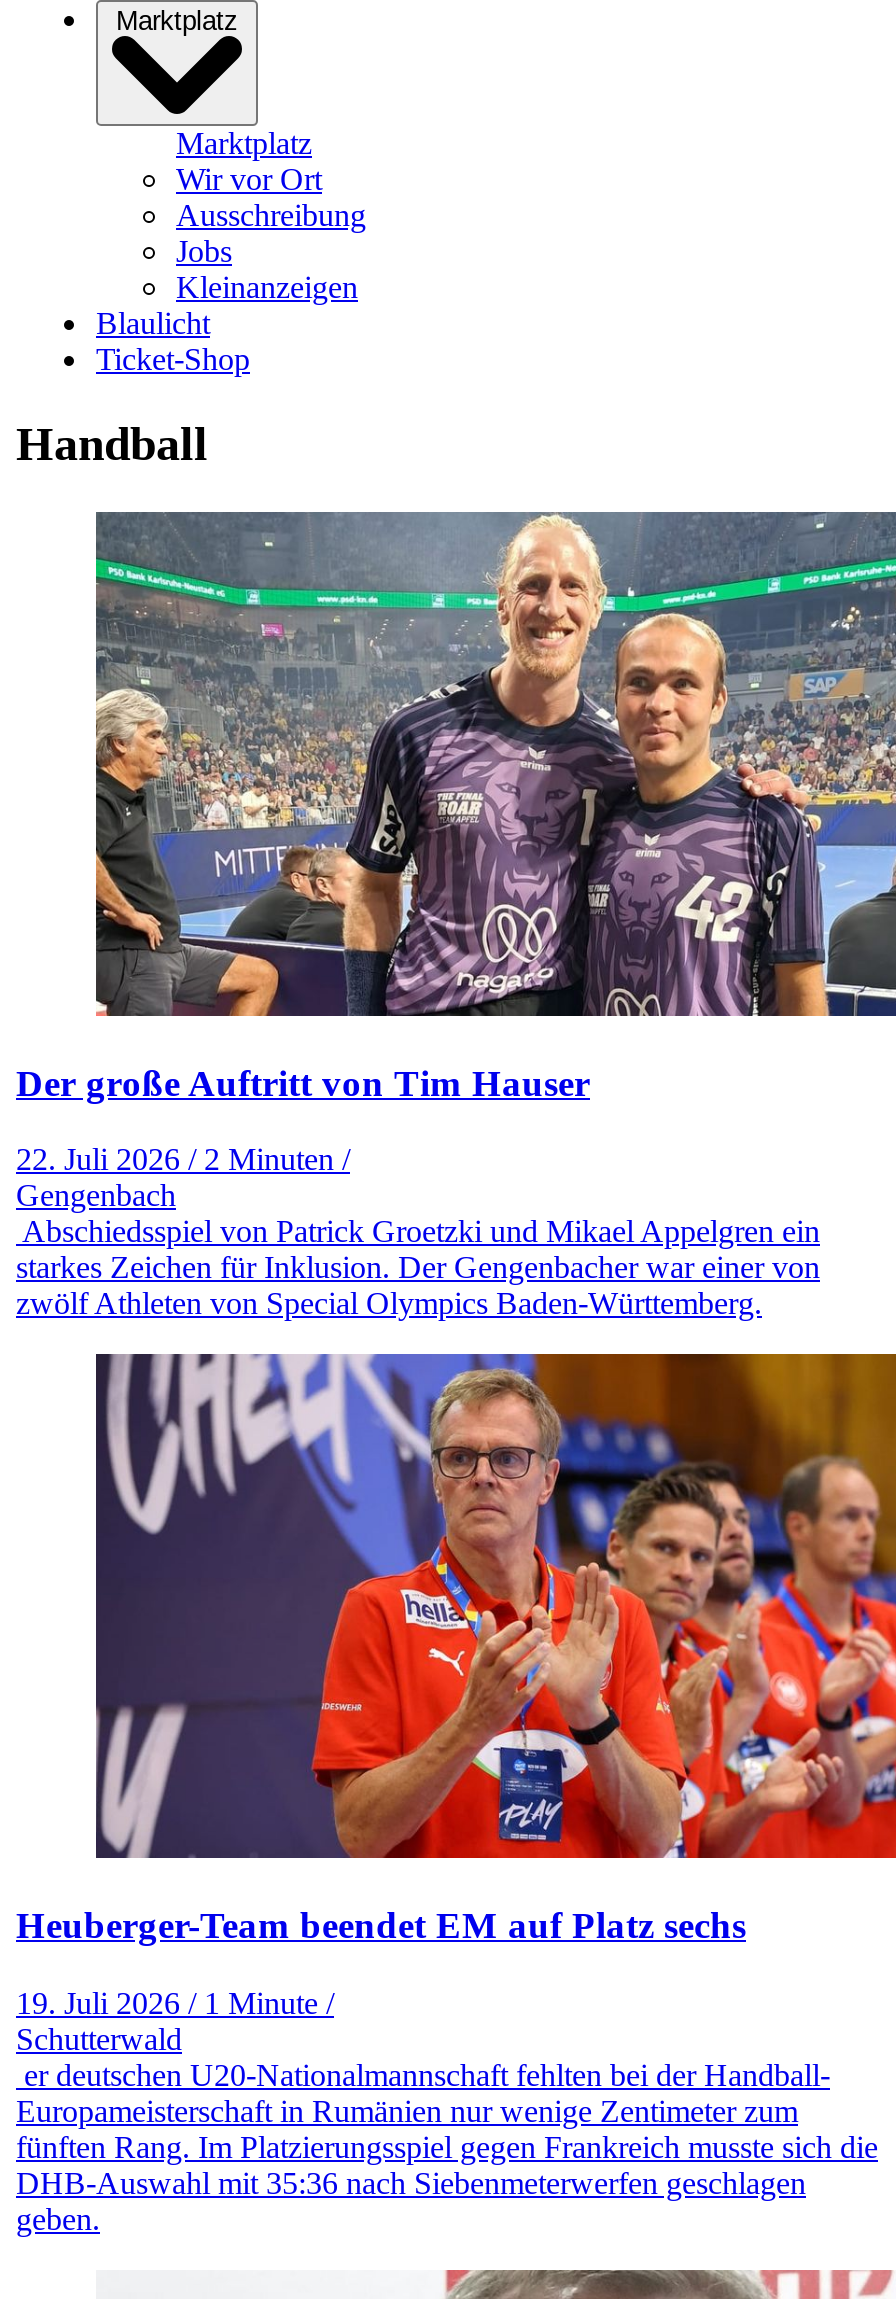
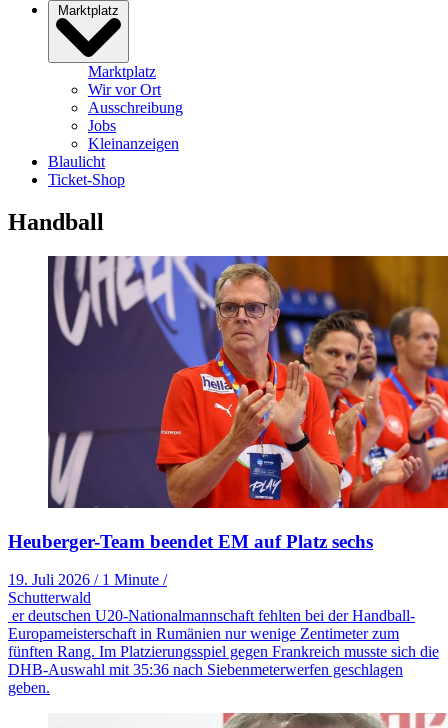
- [image]
- Der große Auftritt von Tim Hauser
- 22. Juli 2026 / 2 Minuten /
- Gengenbach
- Abschiedsspiel von Patrick Groetzki und Mikael Appelgren ein
- starkes Zeichen für Inklusion. Der Gengenbacher war einer von
- zwölf Athleten von Special Olympics Baden-Württemberg.
